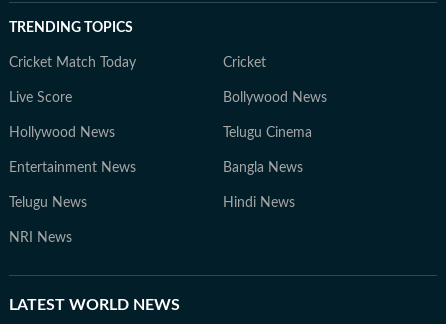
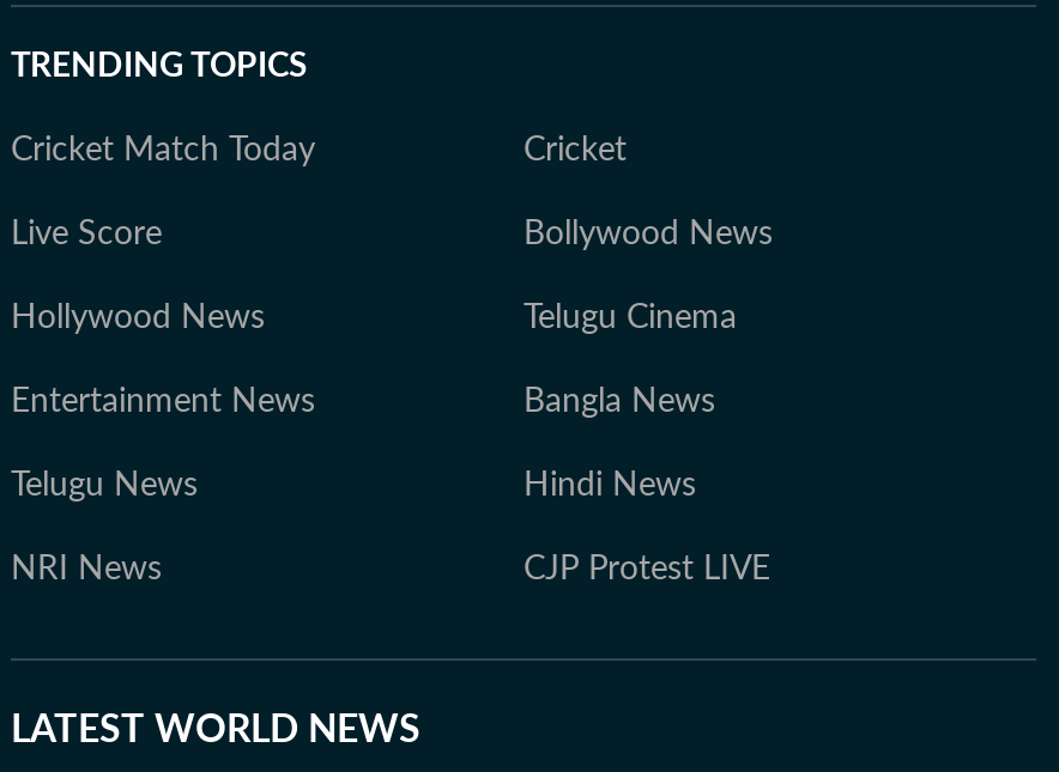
+ CJP Protest LIVE
